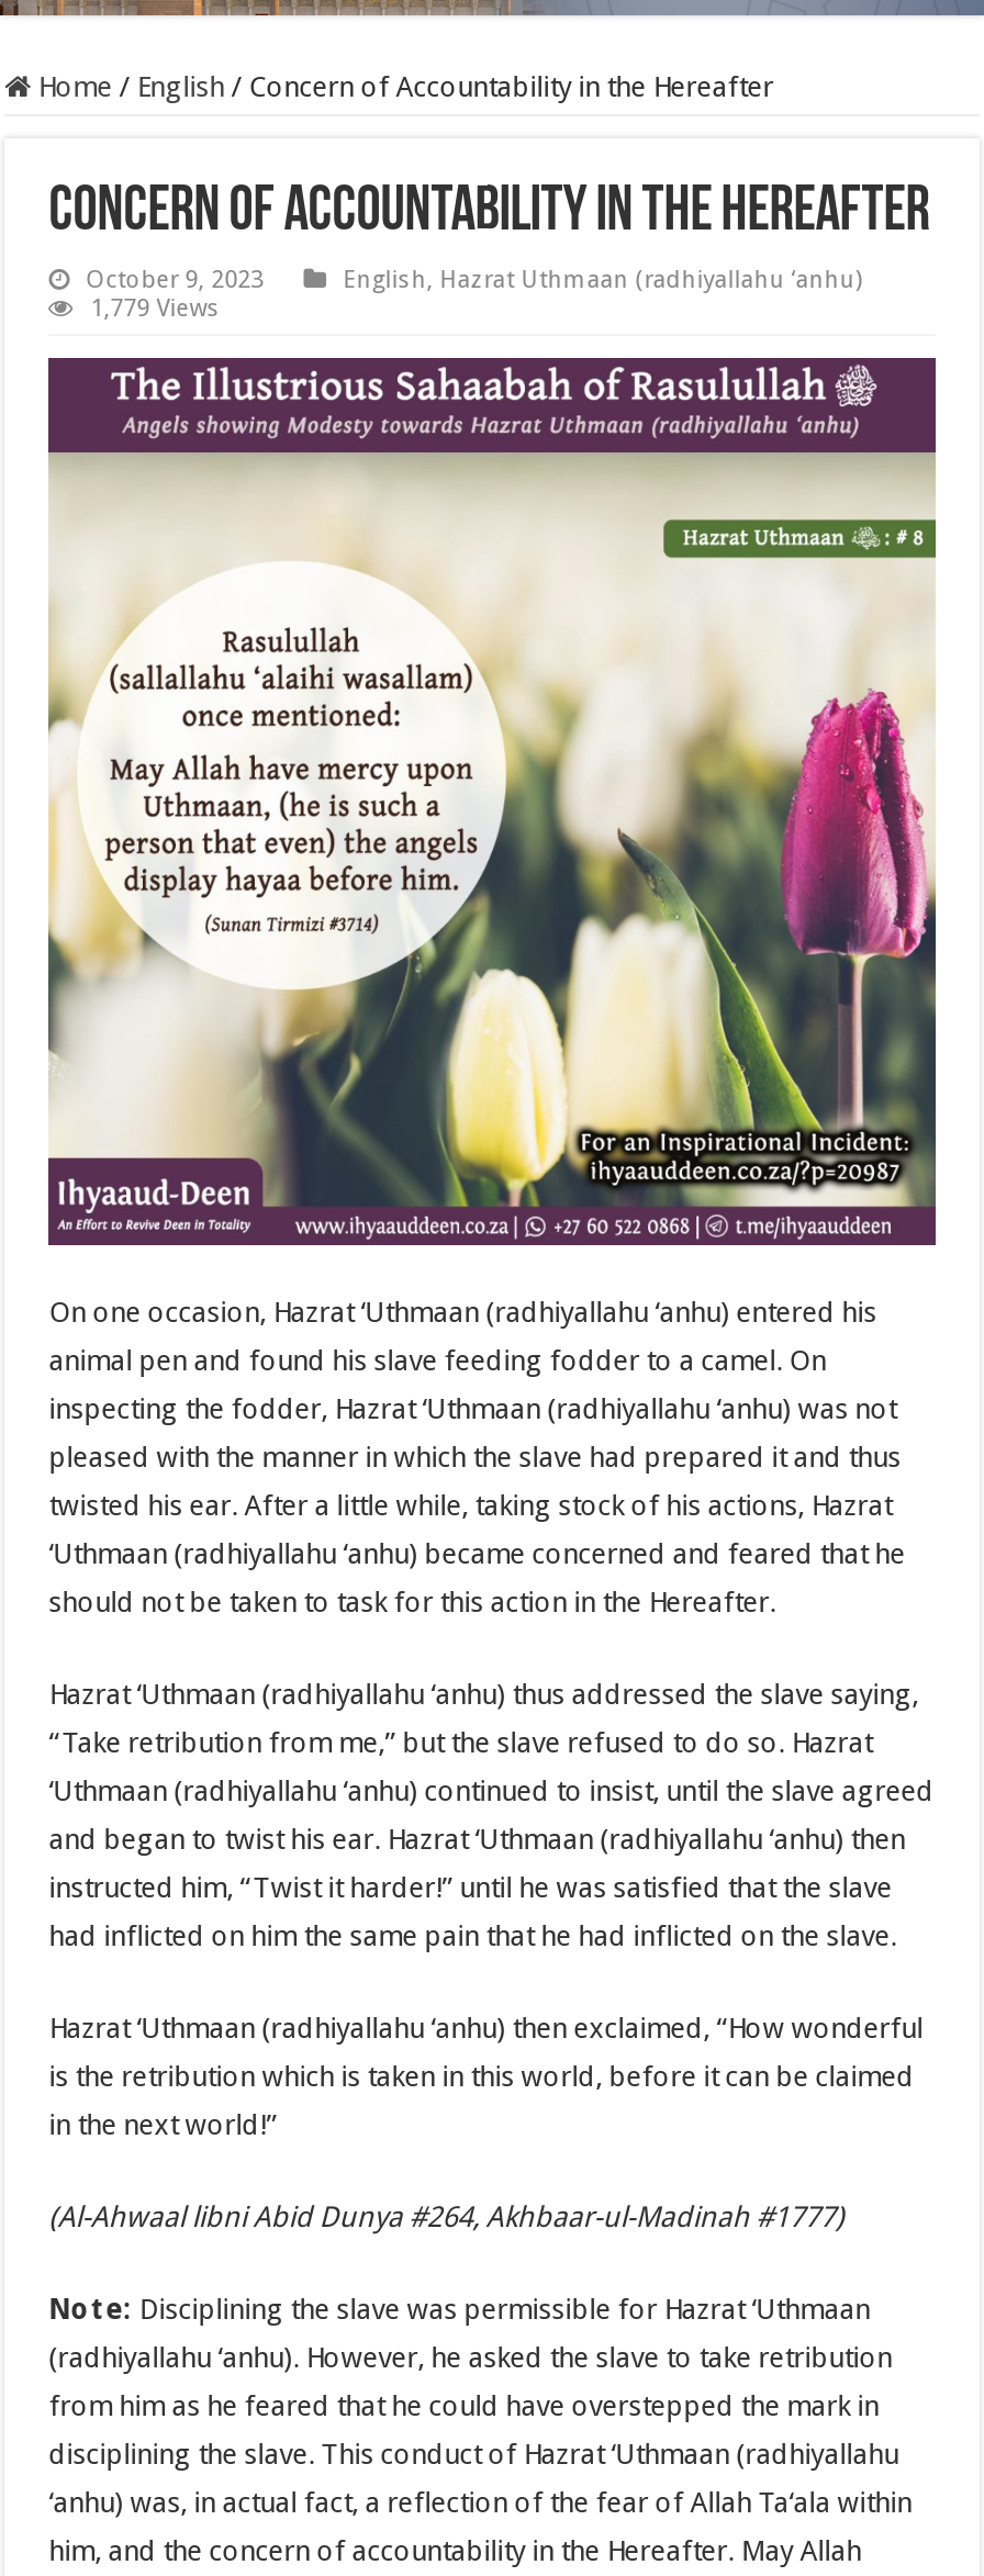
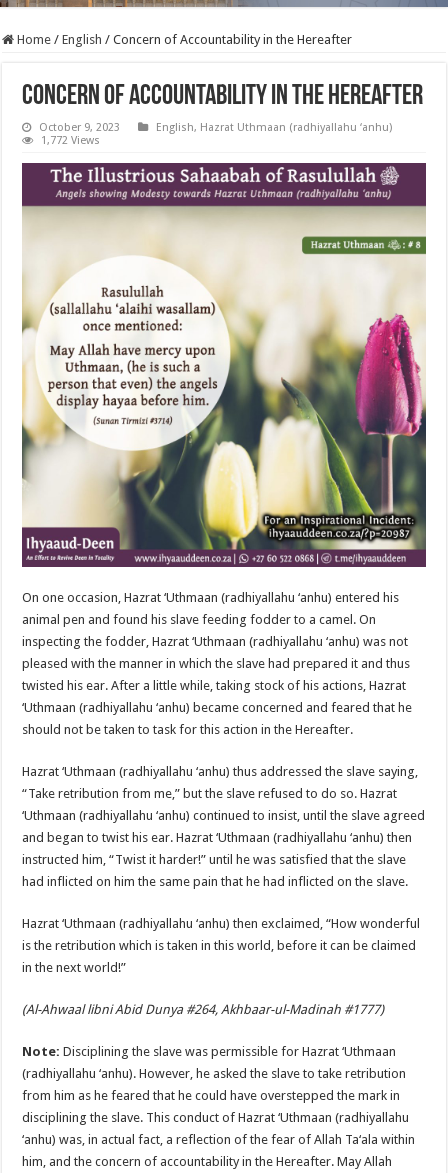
- 1,779 Views
+ 1,772 Views
